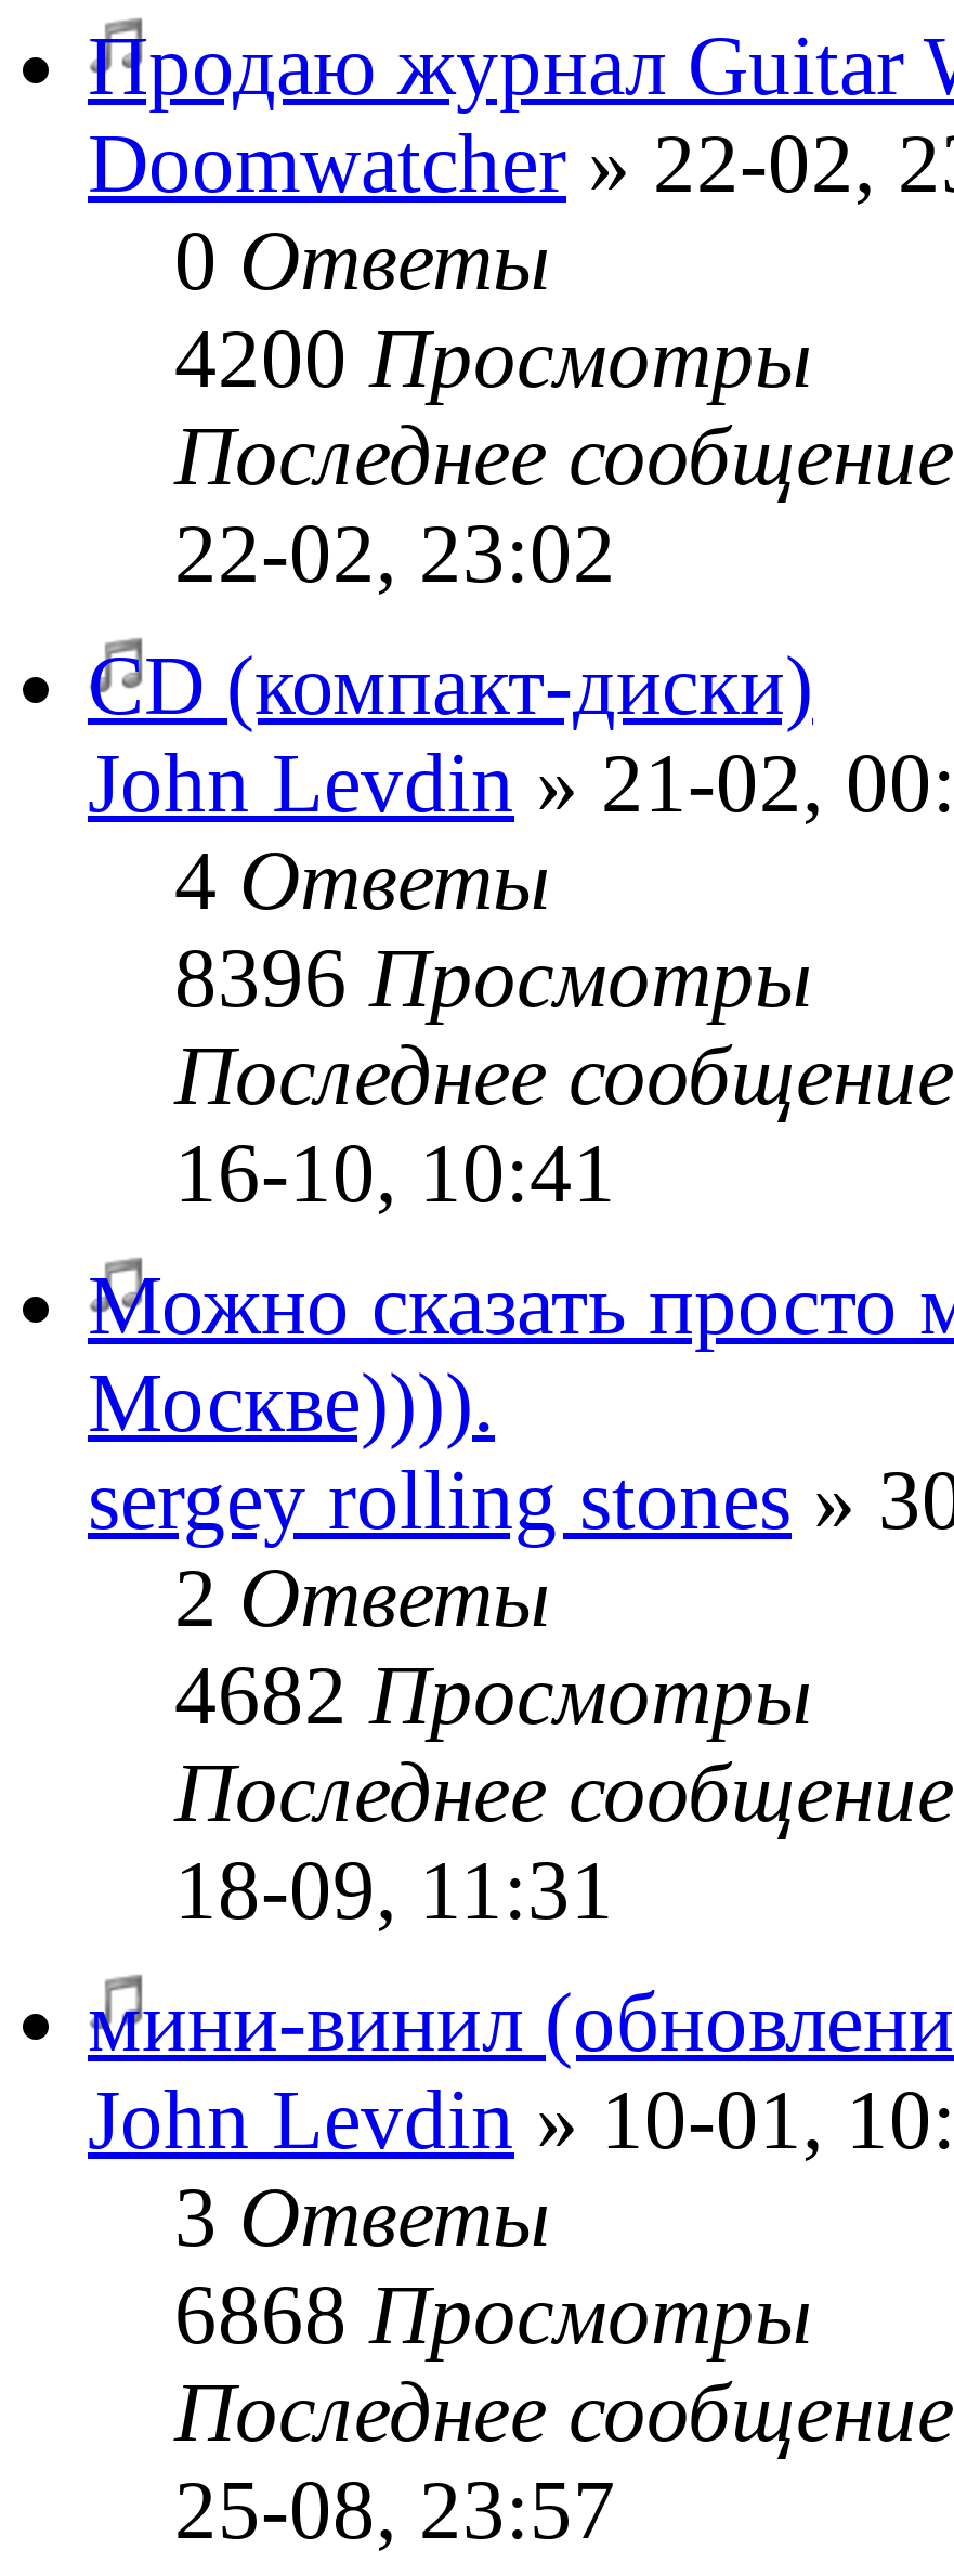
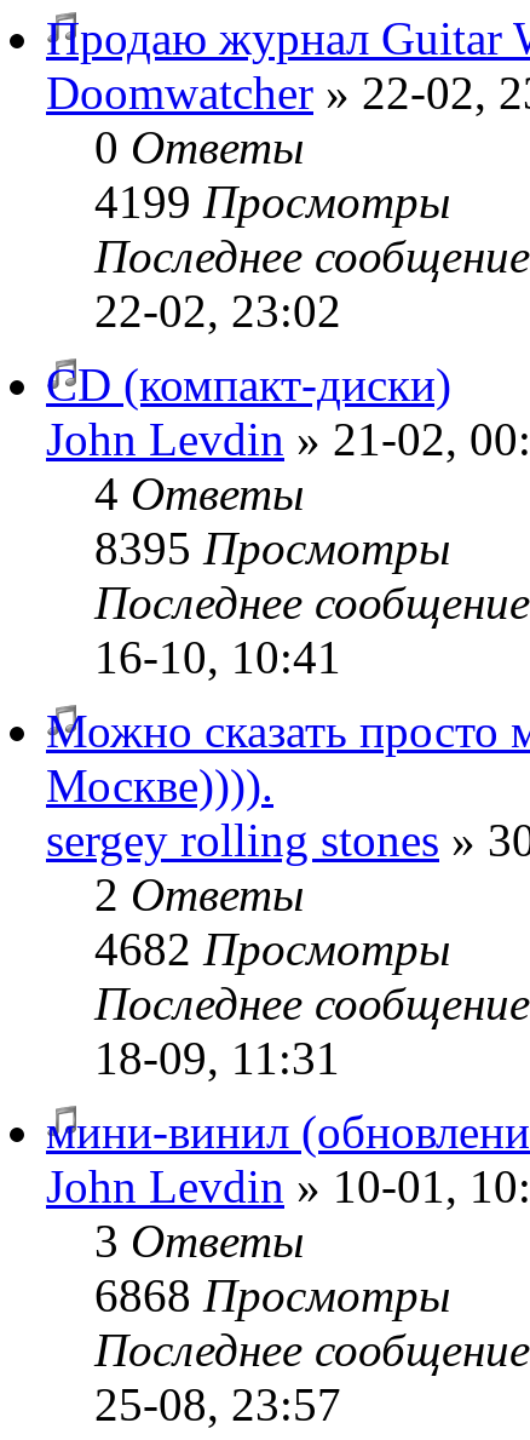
- 4200 Просмотры
+ 4199 Просмотры

- 8396 Просмотры
+ 8395 Просмотры
